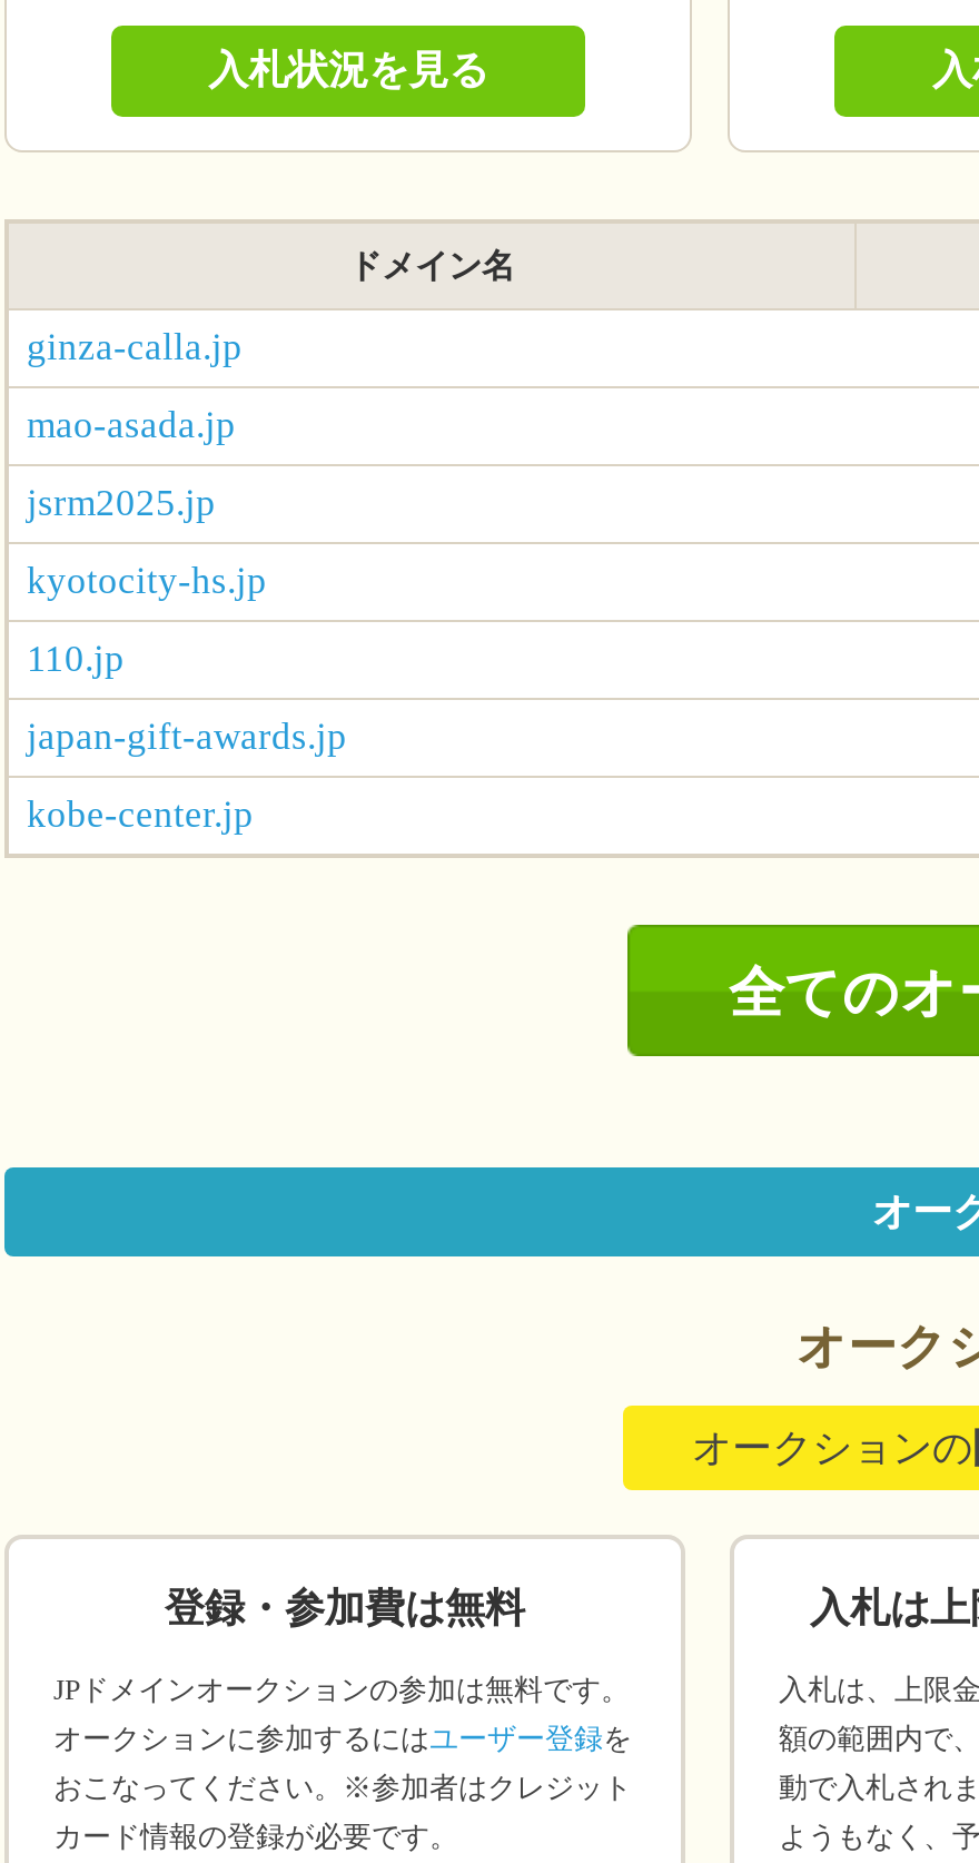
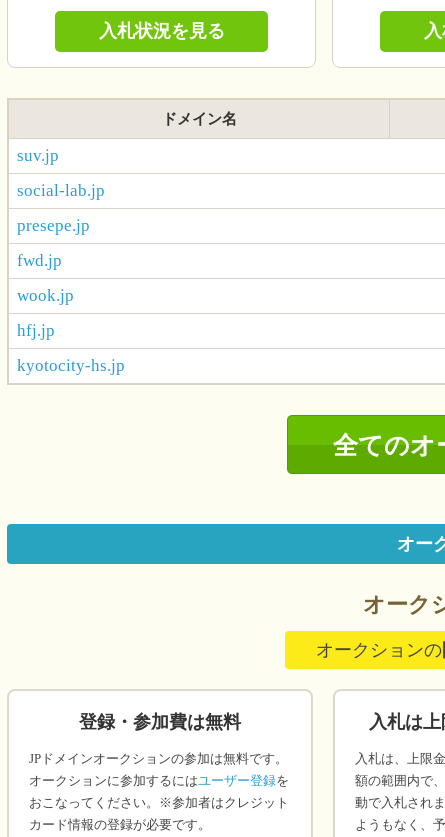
- ginza-calla.jp
- mao-asada.jp
- jsrm2025.jp
+ suv.jp
+ social-lab.jp
+ presepe.jp
+ fwd.jp
+ wook.jp
+ hfj.jp

moved down: kyotocity-hs.jp

- 110.jp
- japan-gift-awards.jp
- kobe-center.jp
